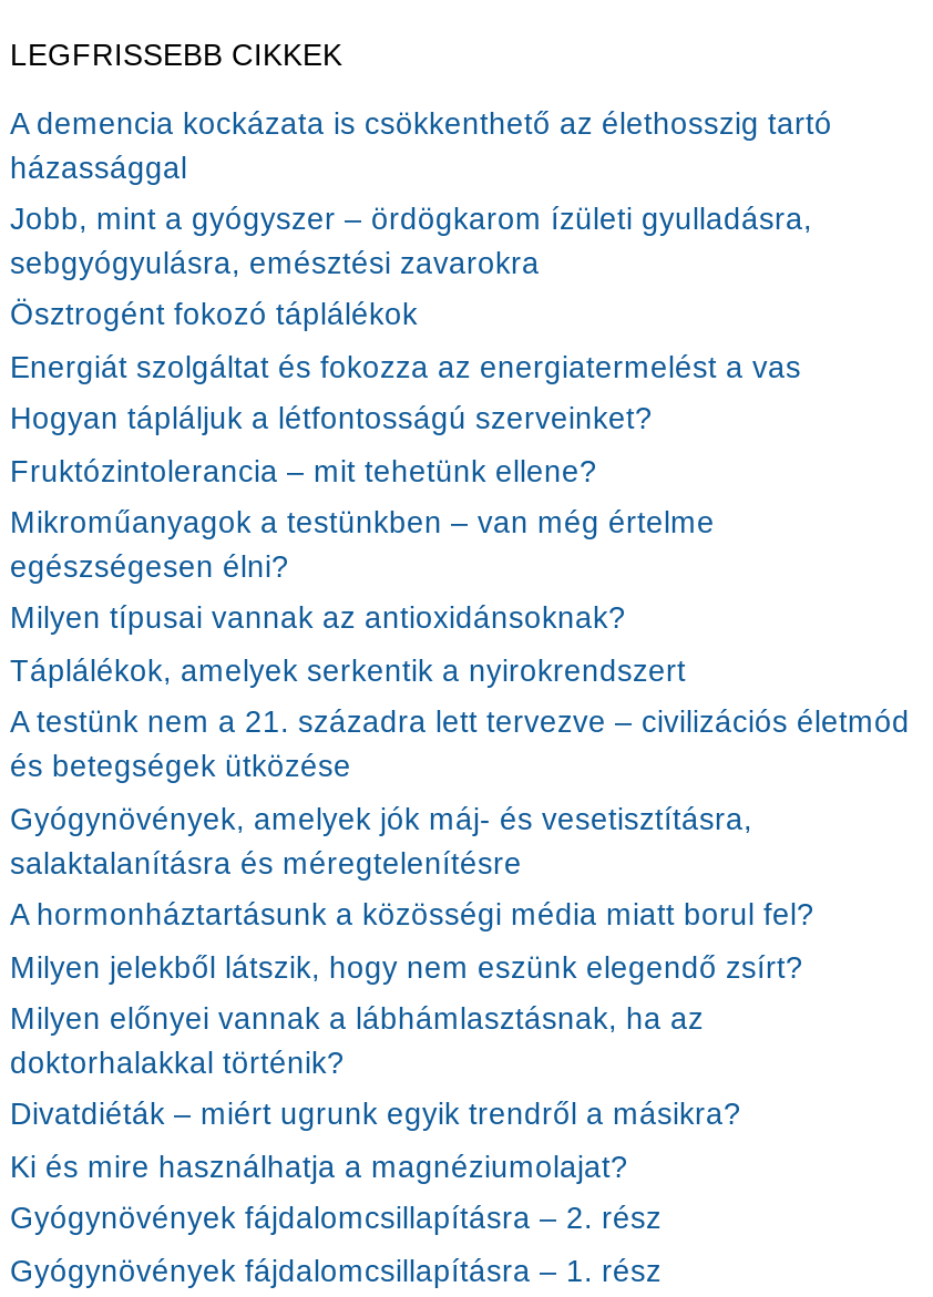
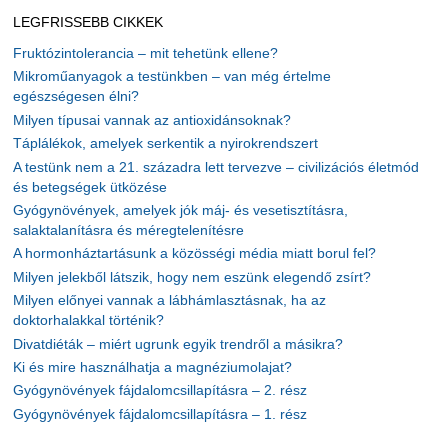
- A demencia kockázata is csökkenthető az élethosszig tartó
- házassággal
- Jobb, mint a gyógyszer – ördögkarom ízületi gyulladásra,
- sebgyógyulásra, emésztési zavarokra
- Ösztrogént fokozó táplálékok
- Energiát szolgáltat és fokozza az energiatermelést a vas
- Hogyan tápláljuk a létfontosságú szerveinket?
